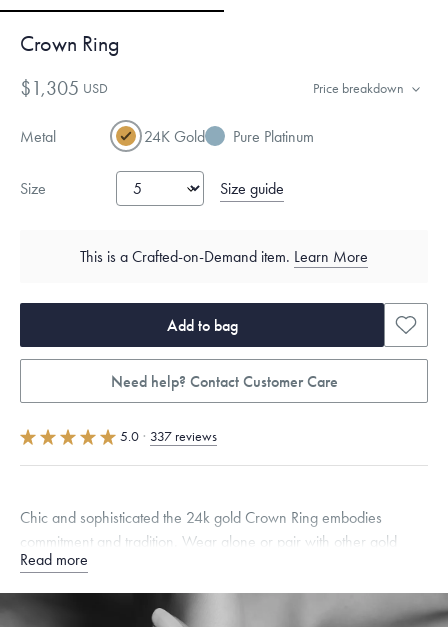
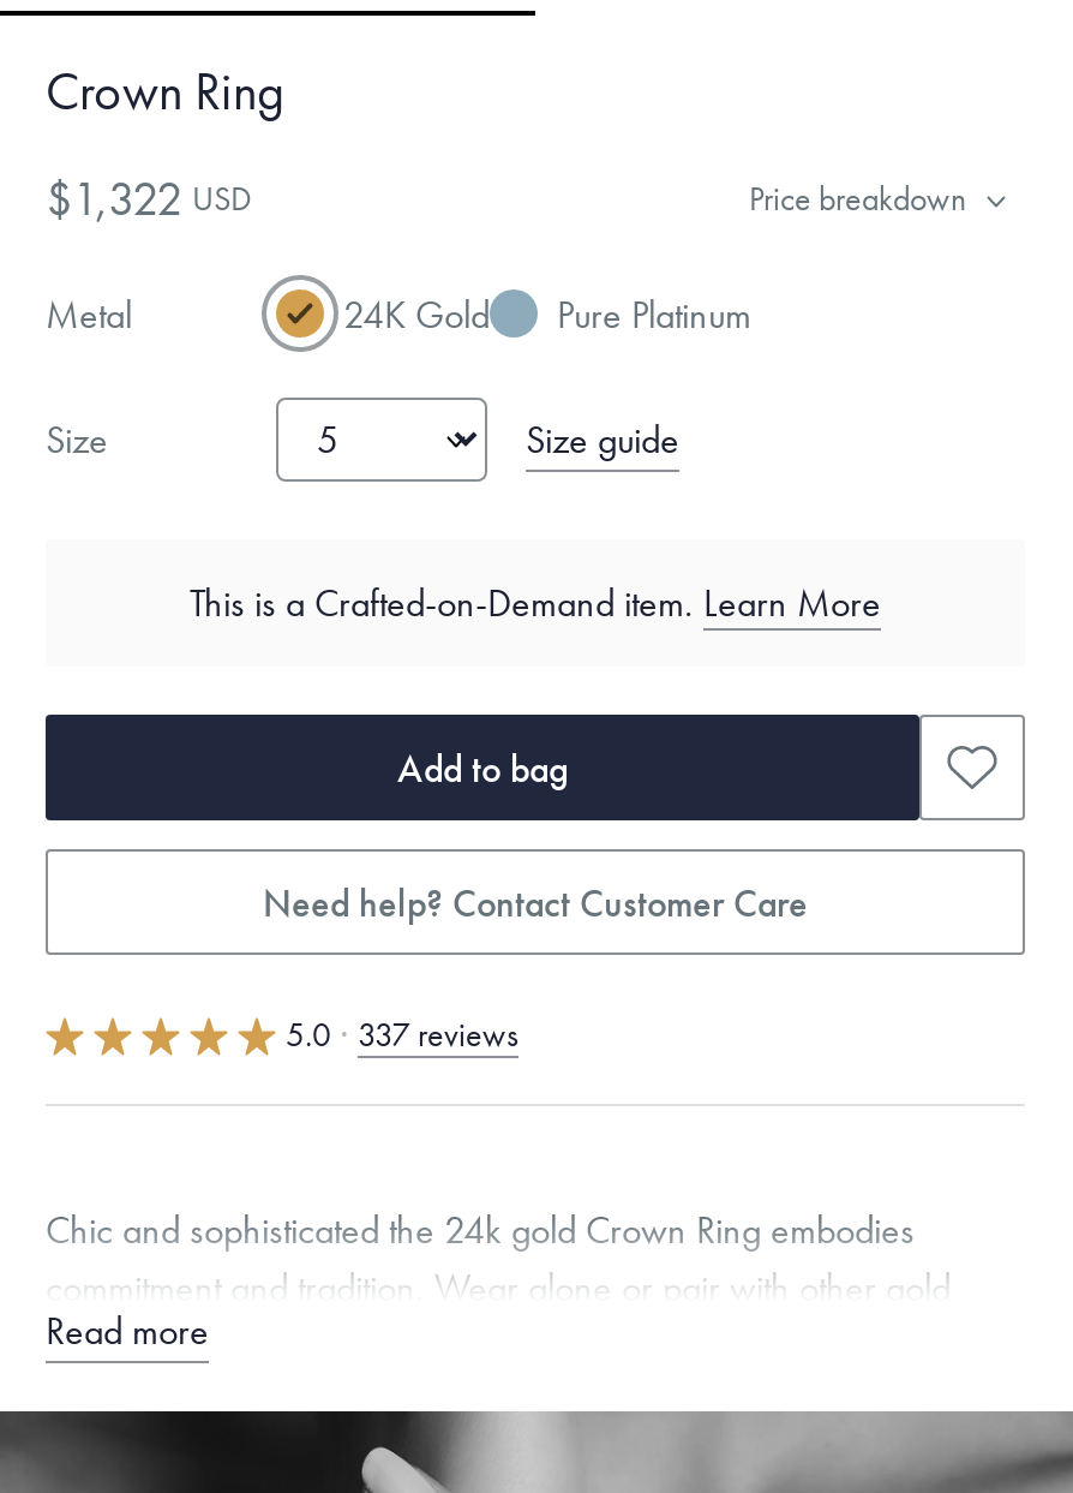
- $1,305 USD
+ $1,322 USD
